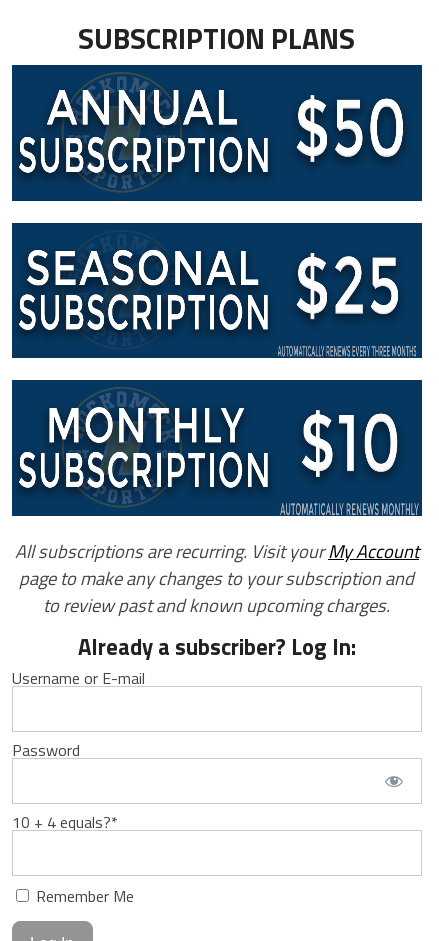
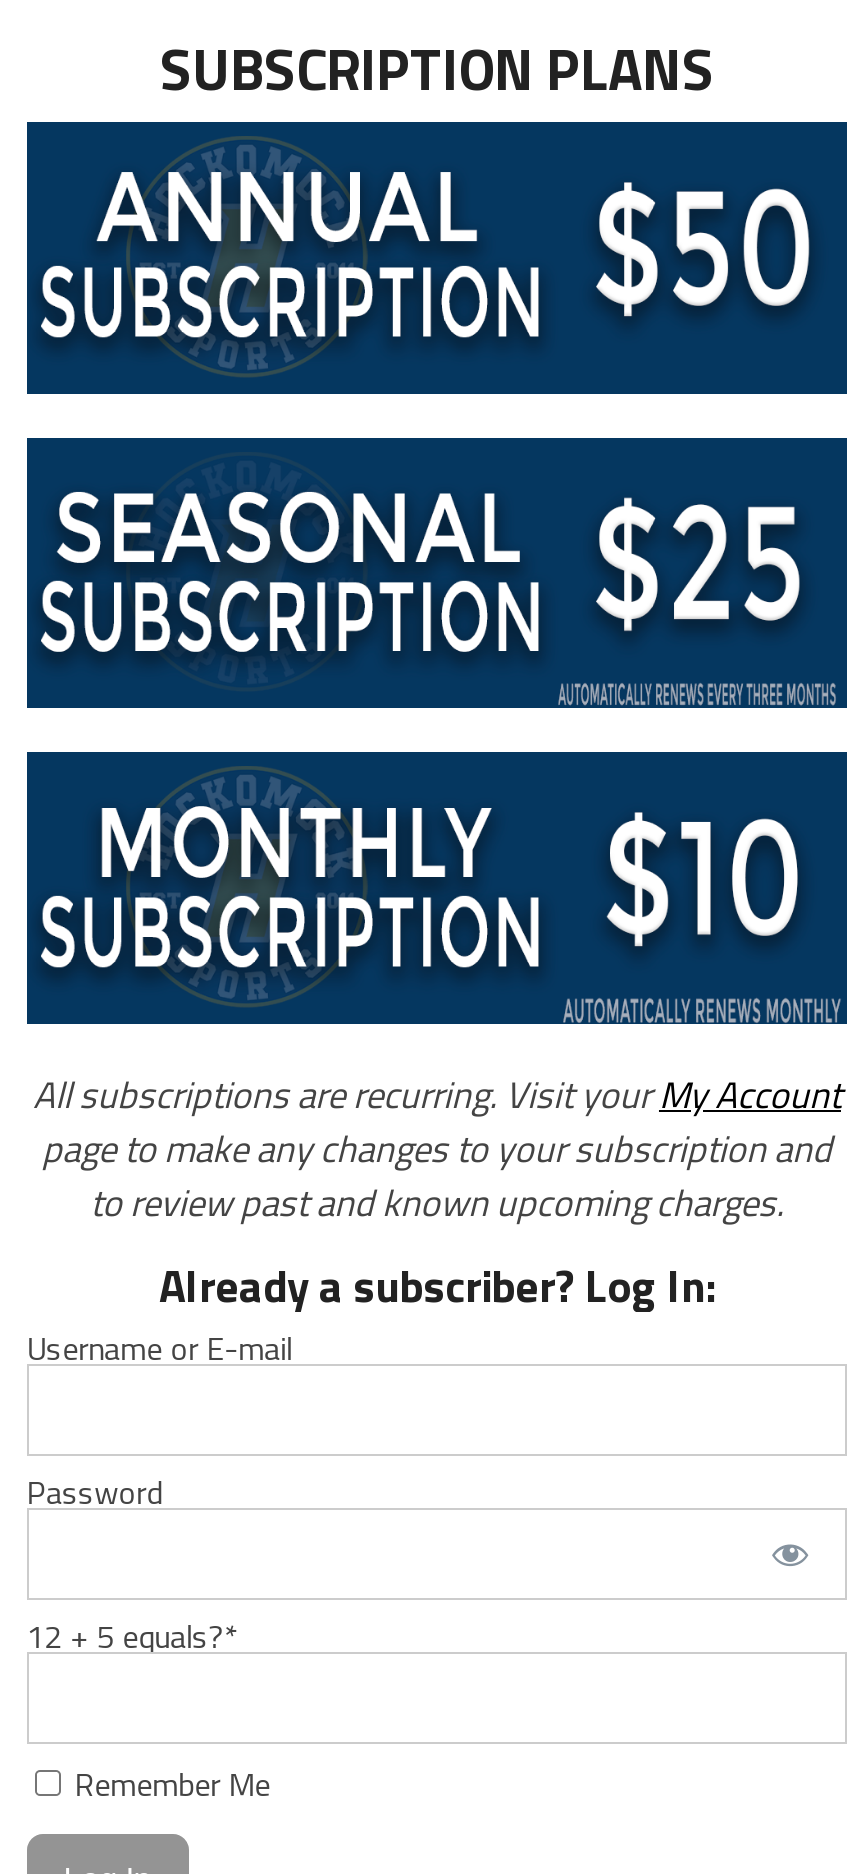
- 10 + 4 equals?*
+ 12 + 5 equals?*
